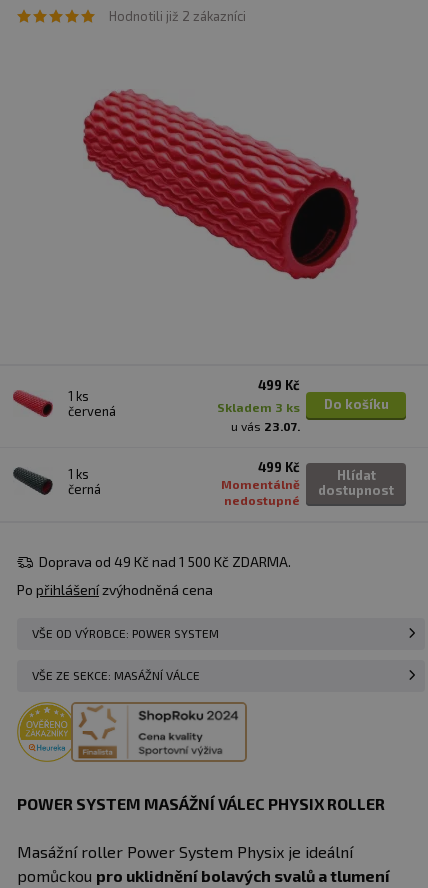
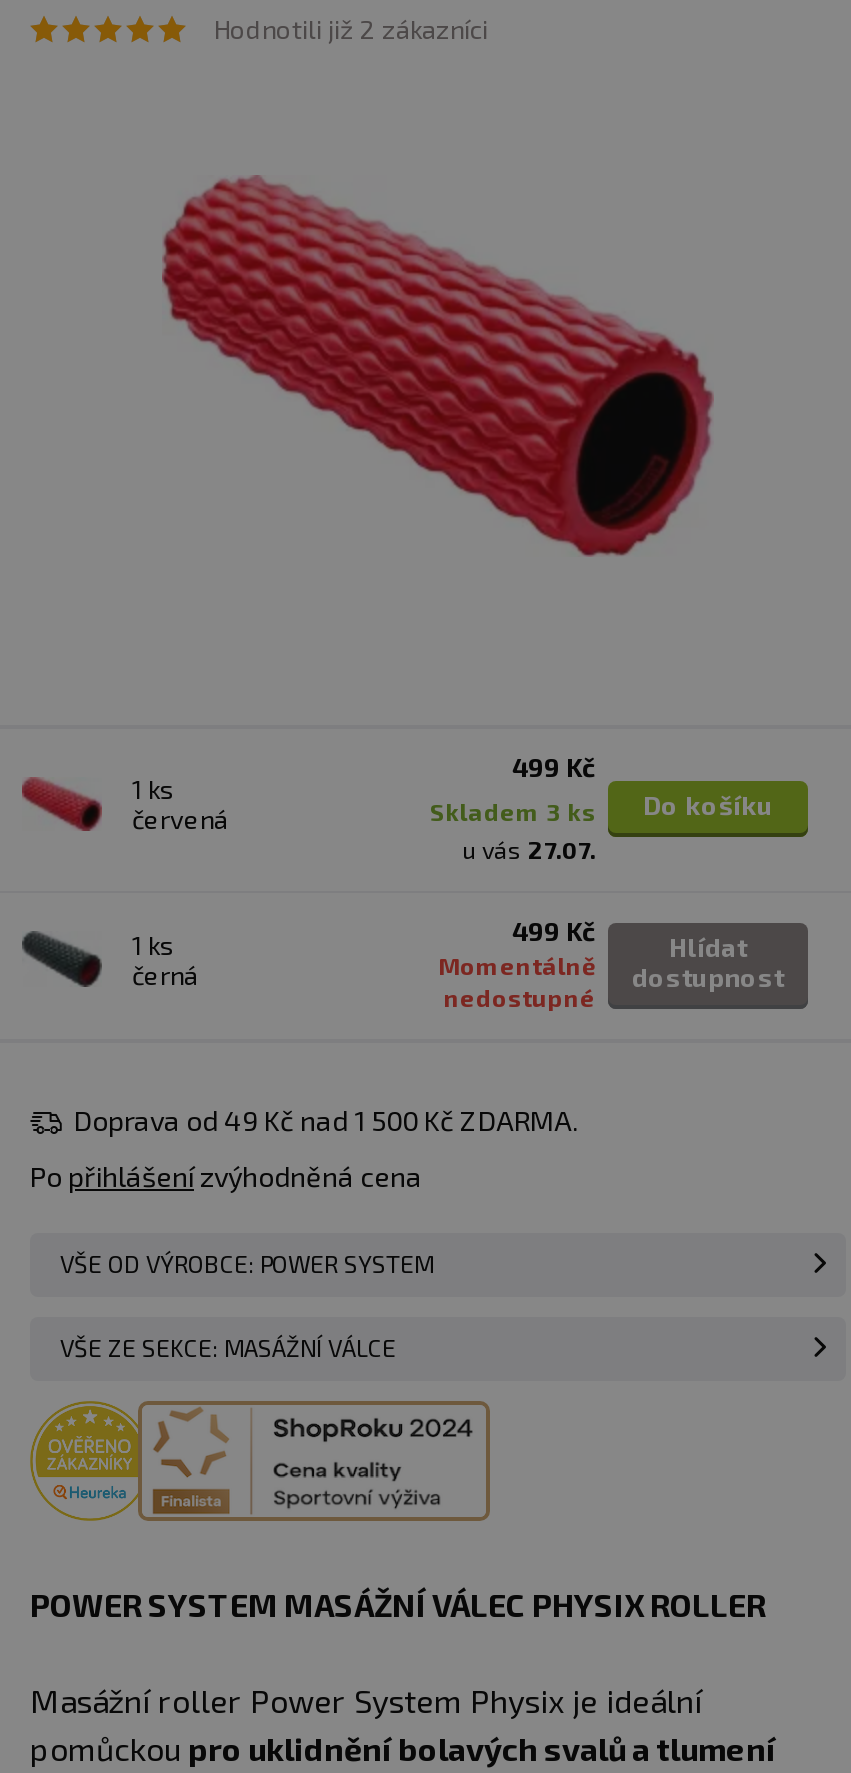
- u vás 23.07.
+ u vás 27.07.
